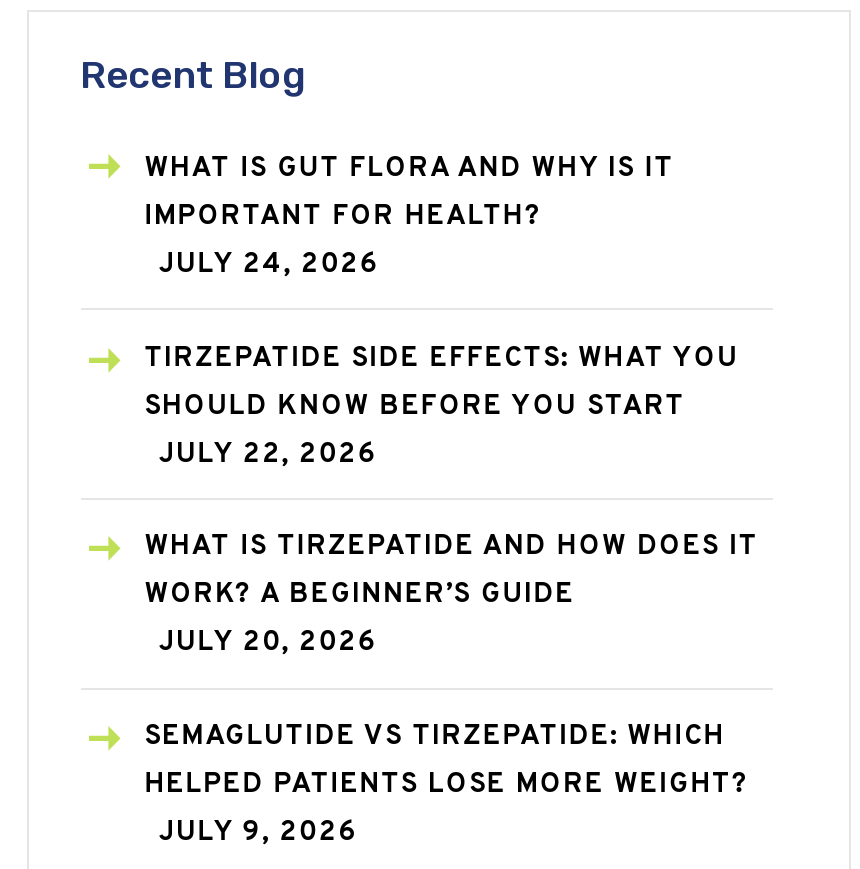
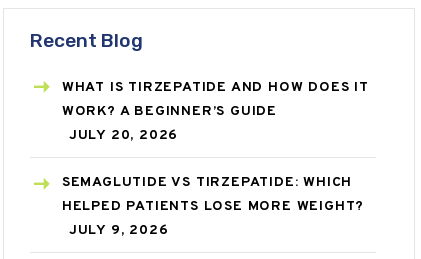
- WHAT IS GUT FLORA AND WHY IS IT
- IMPORTANT FOR HEALTH?
- JULY 24, 2026
- TIRZEPATIDE SIDE EFFECTS: WHAT YOU
- SHOULD KNOW BEFORE YOU START
- JULY 22, 2026
